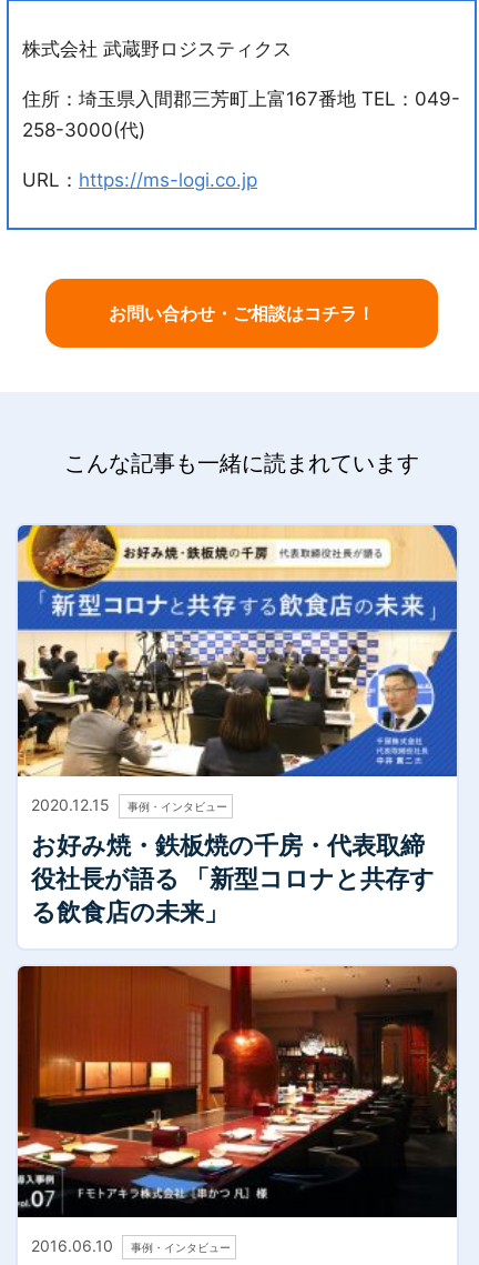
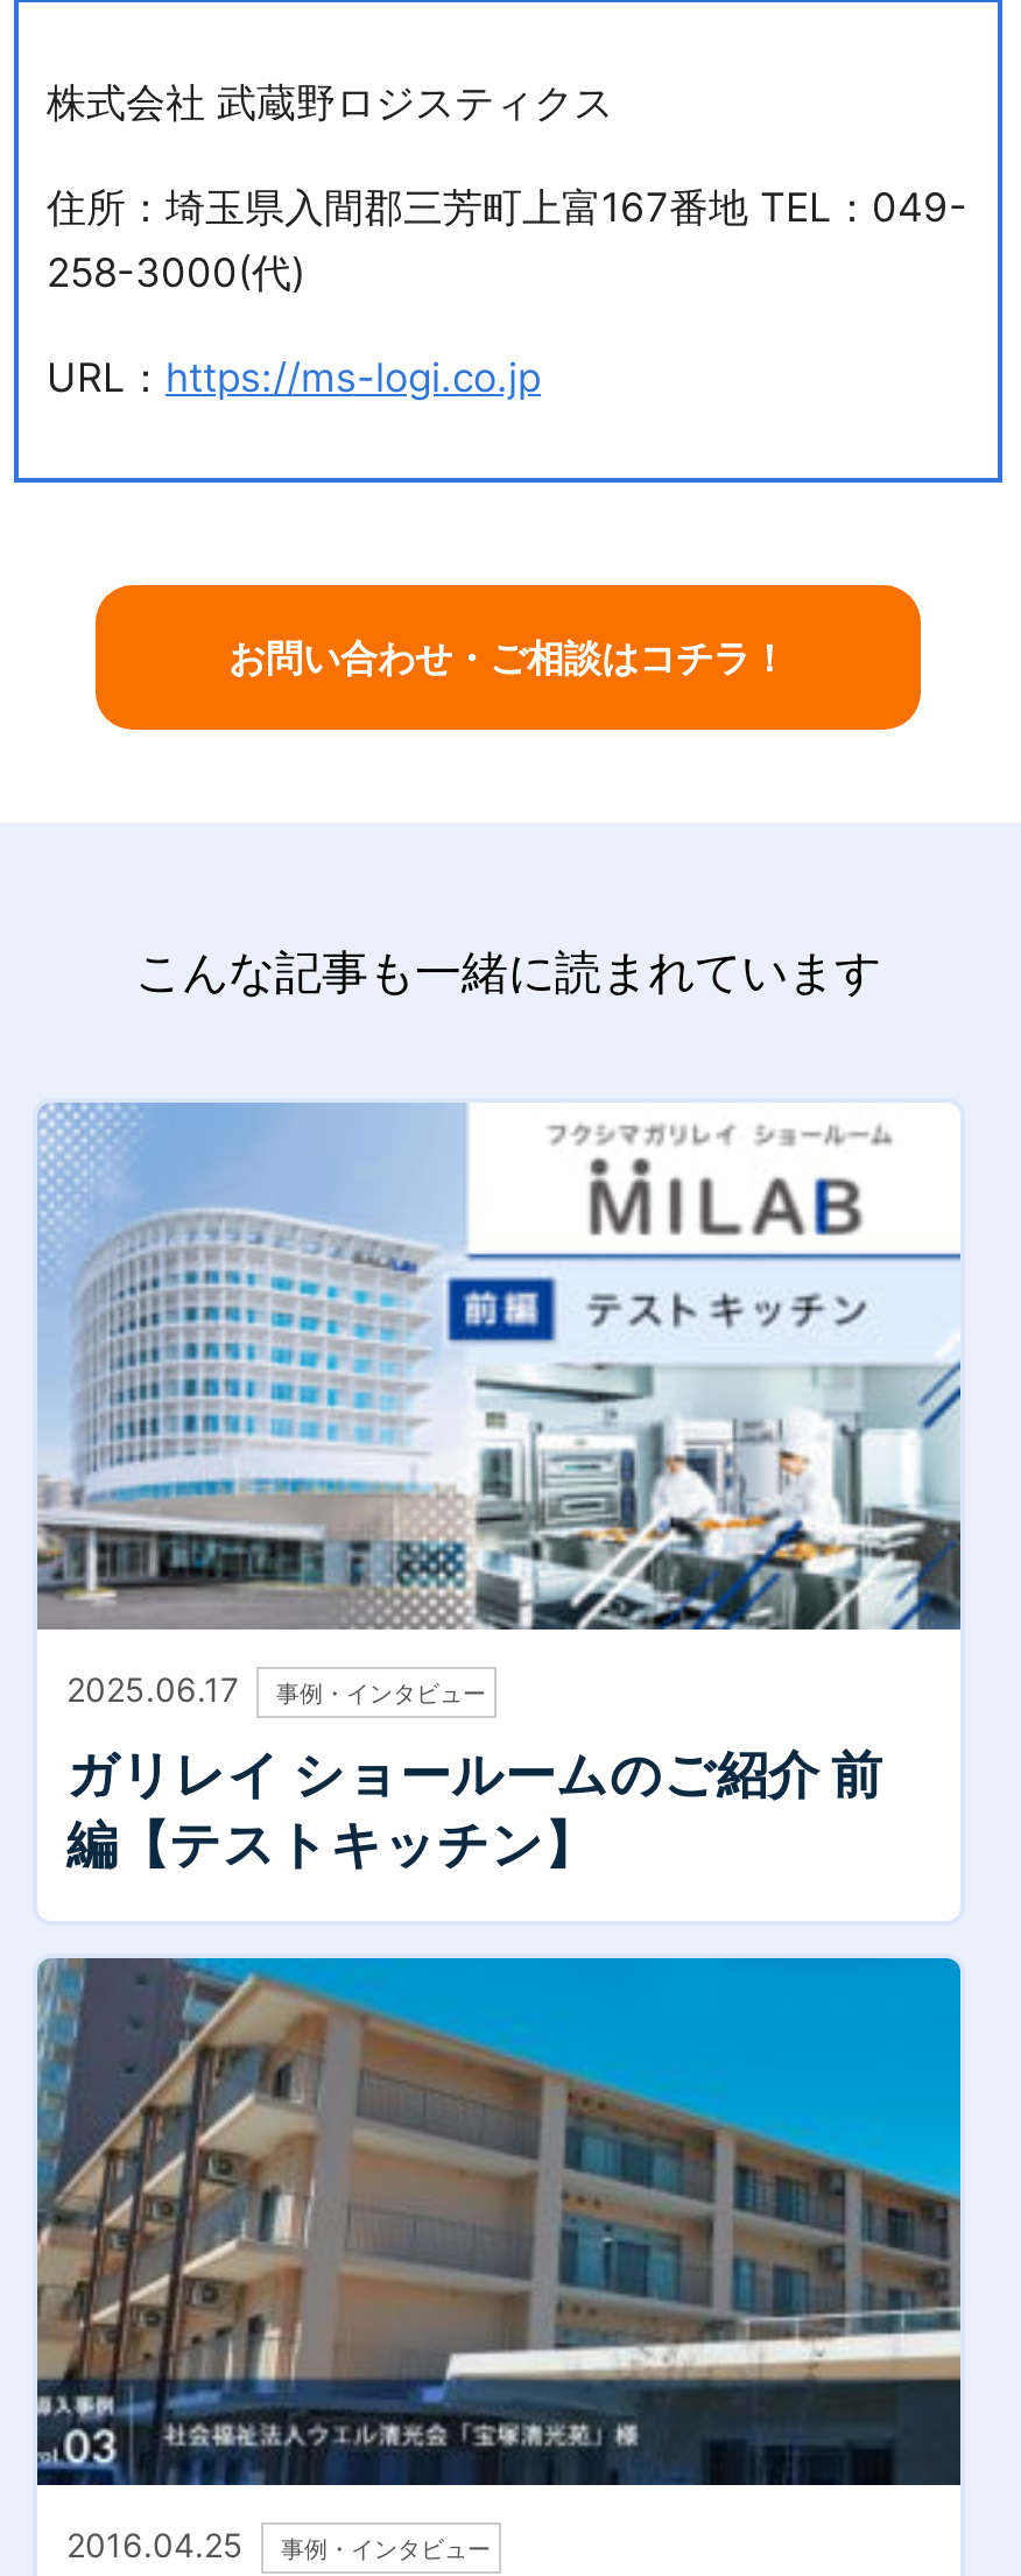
- [image]
- 2020.12.15 事例・インタビュー
+ [image]
+ 2025.06.17 事例・インタビュー

- お好み焼・鉄板焼の千房・代表取締
- 役社長が語る「新型コロナと共存す
- る飲食店の未来」
+ ガリレイ ショールームのご紹介 前
+ 編【テストキッチン】

- [image]
- 2016.06.10 事例・インタビュー
+ [image]
+ 2016.04.25 事例・インタビュー
